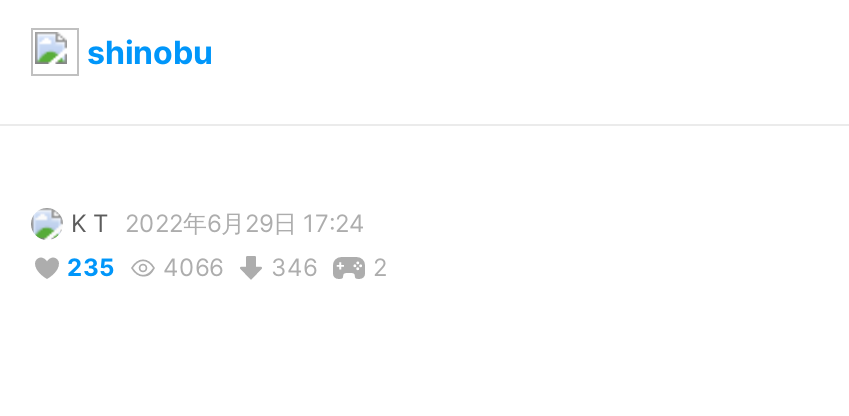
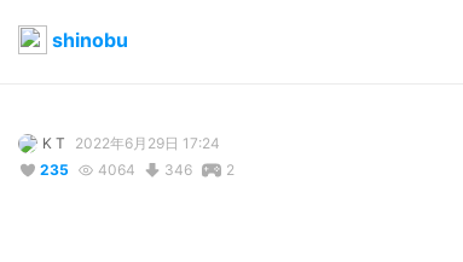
- 235 4066 346 2
+ 235 4064 346 2
